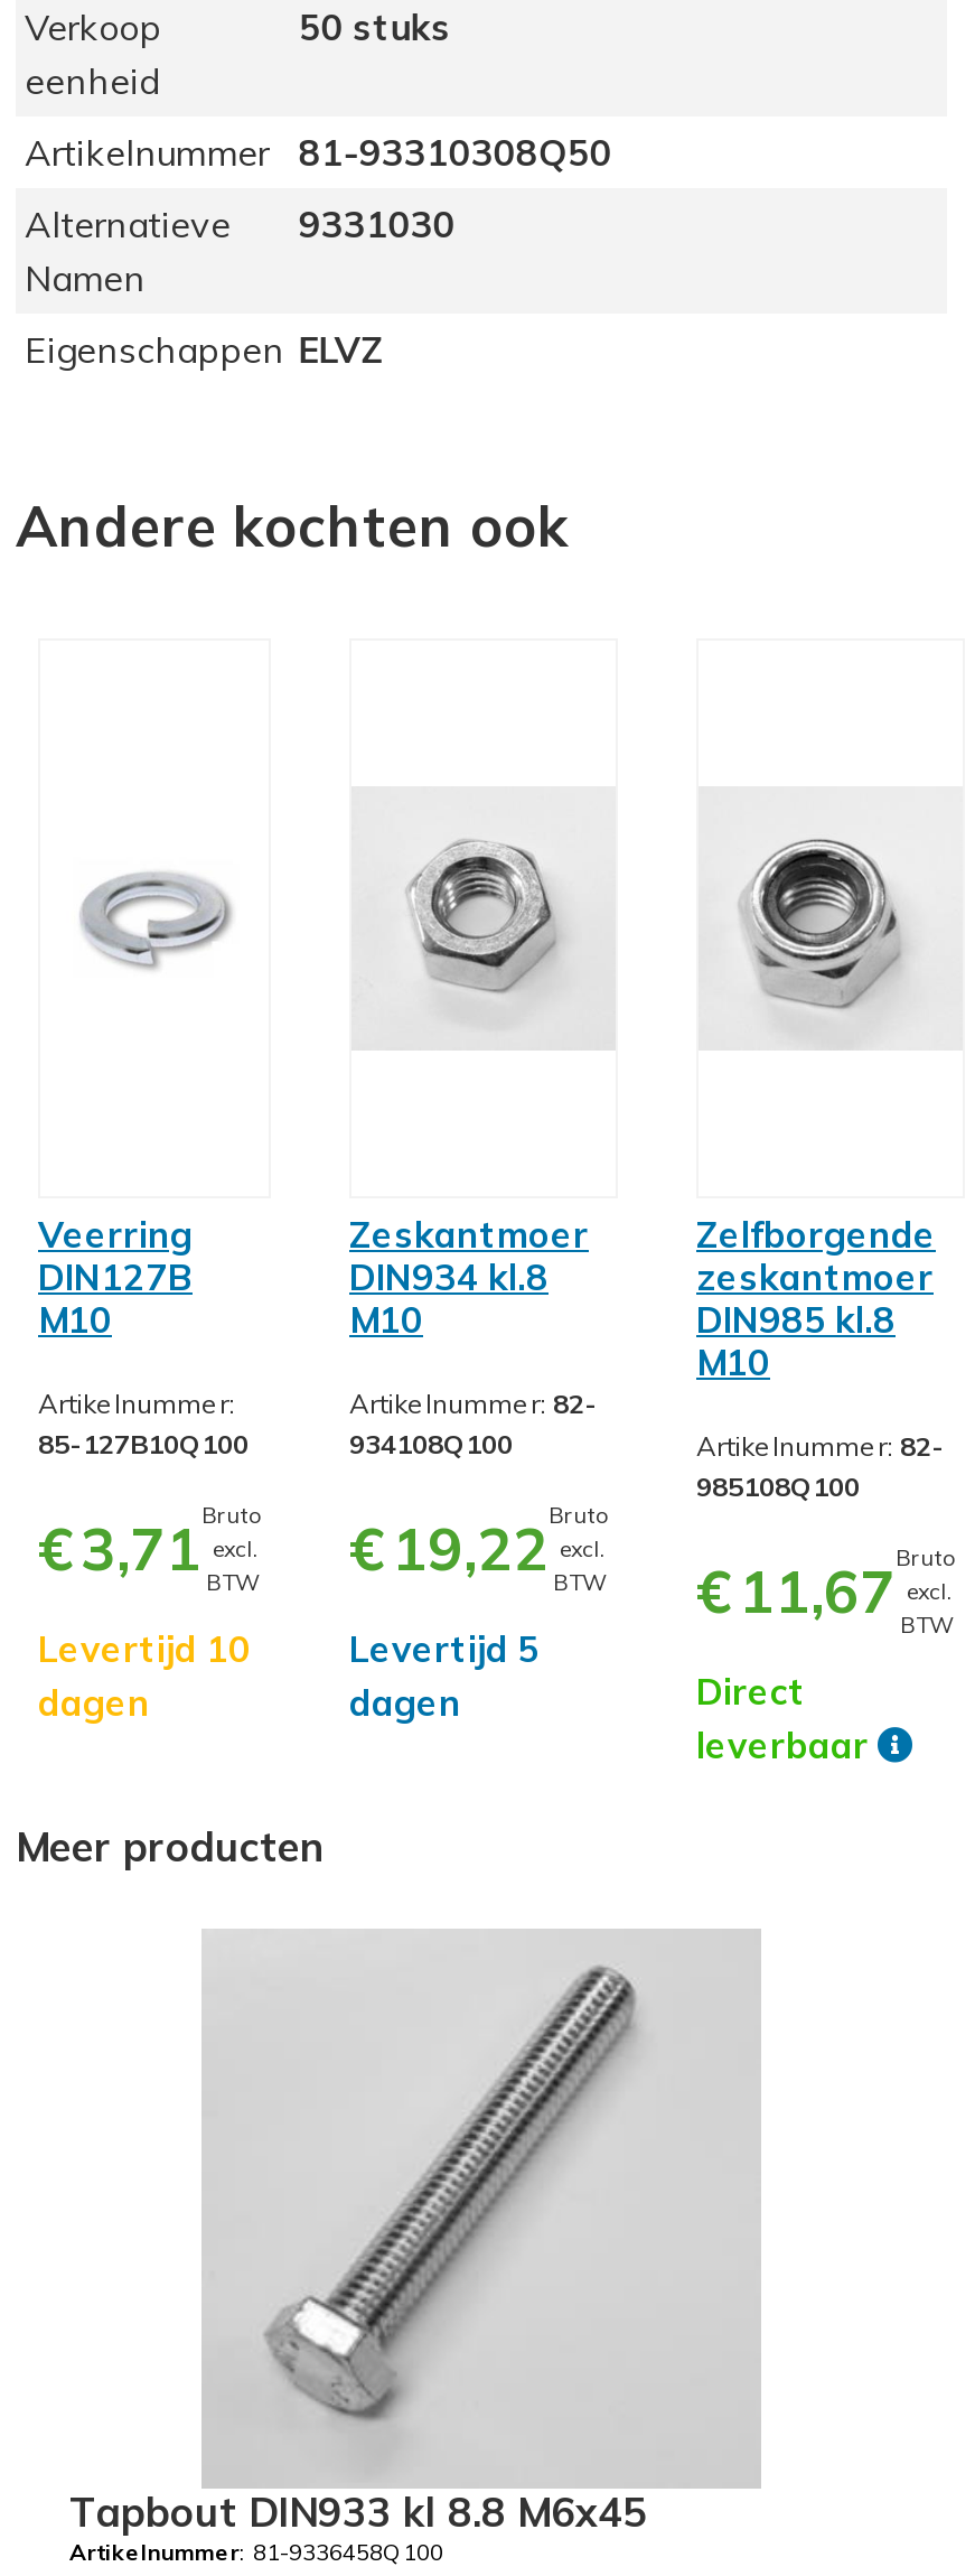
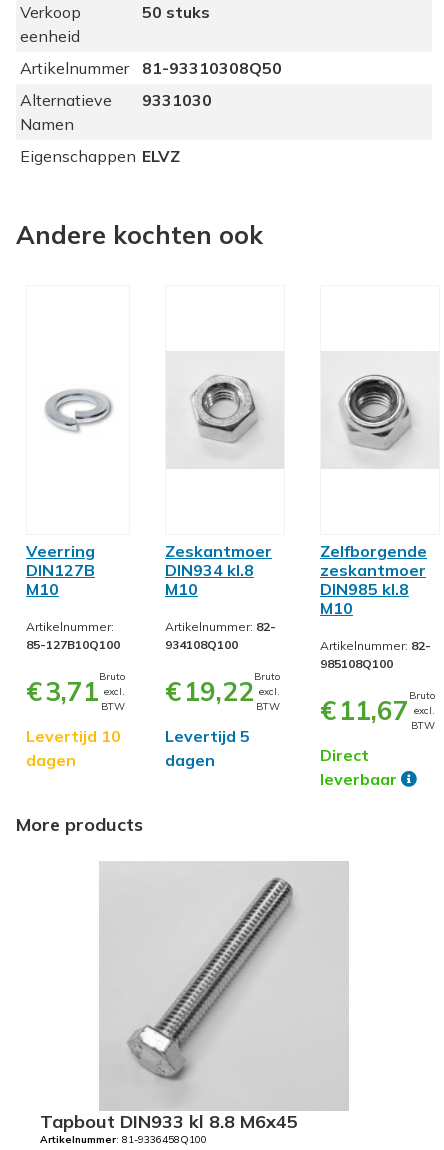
- Meer producten
+ More products
